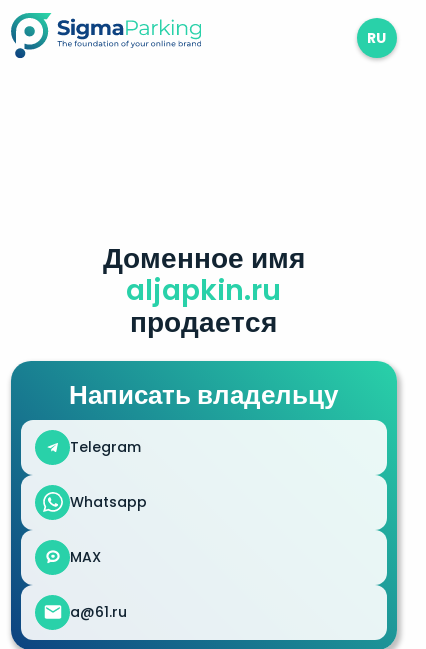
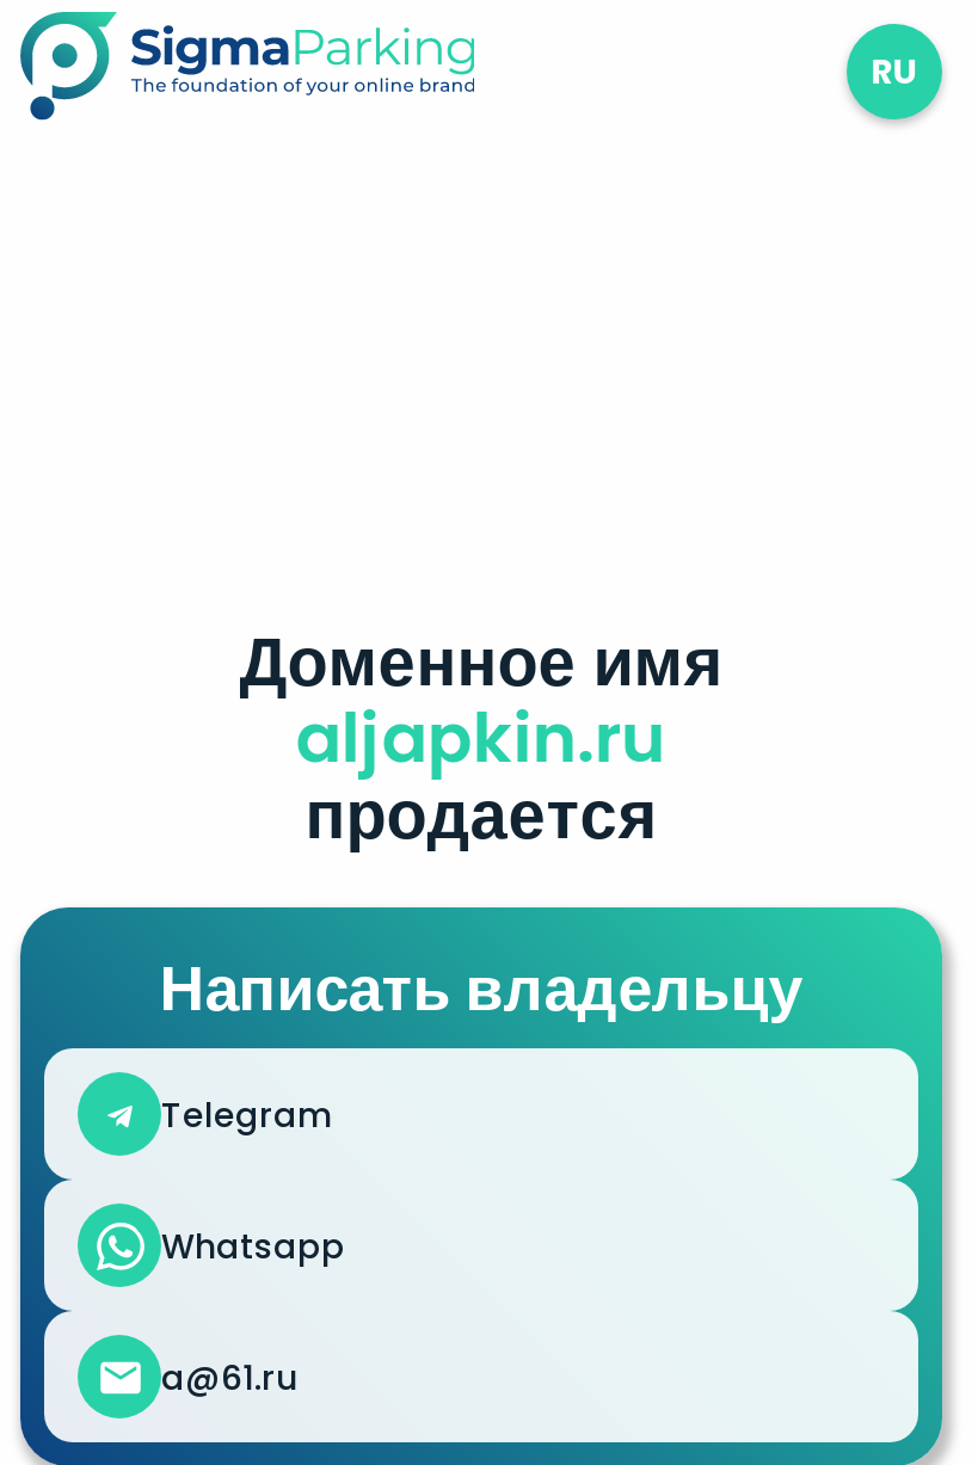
moved down: Доменное имя | aljapkin.ru | продается | Написать владельцу | Telegram | Whatsapp

- MAX
